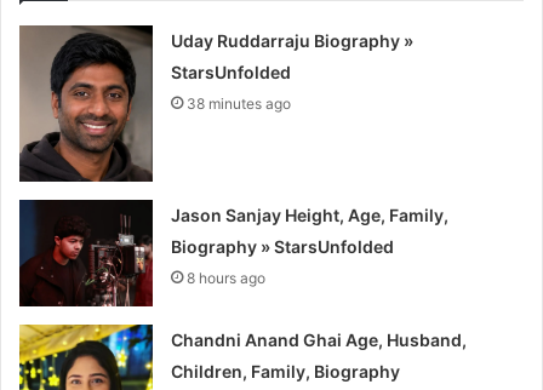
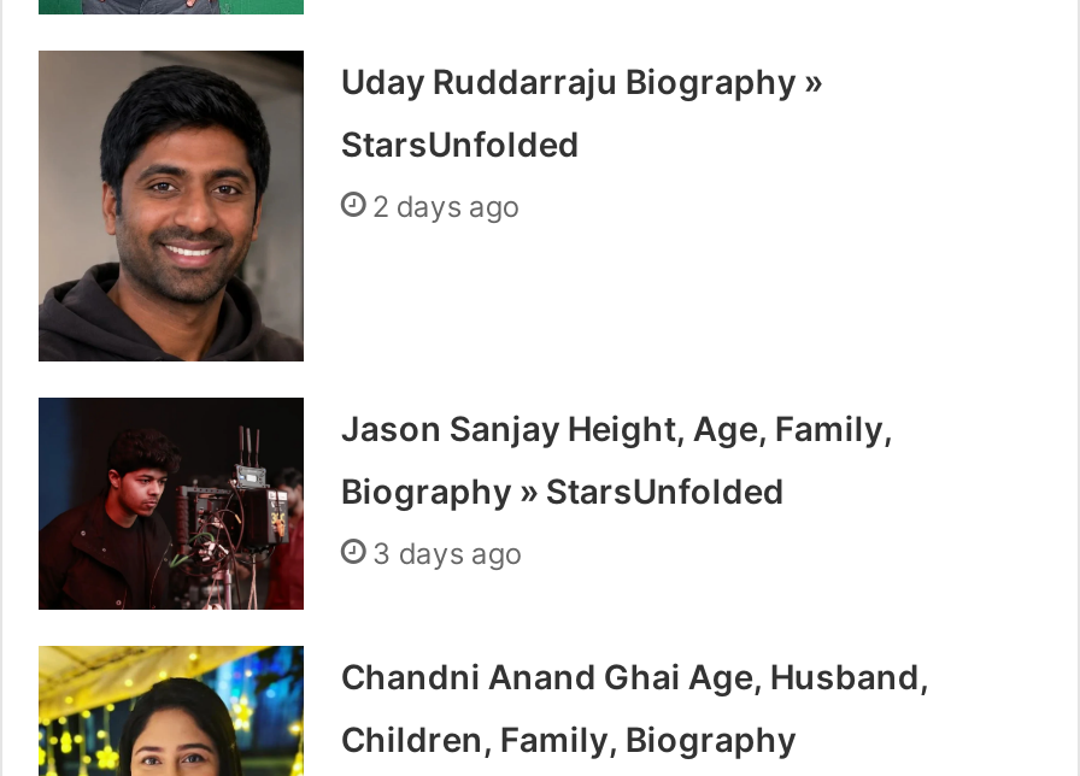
- 38 minutes ago
+ 2 days ago

- 8 hours ago
+ 3 days ago
